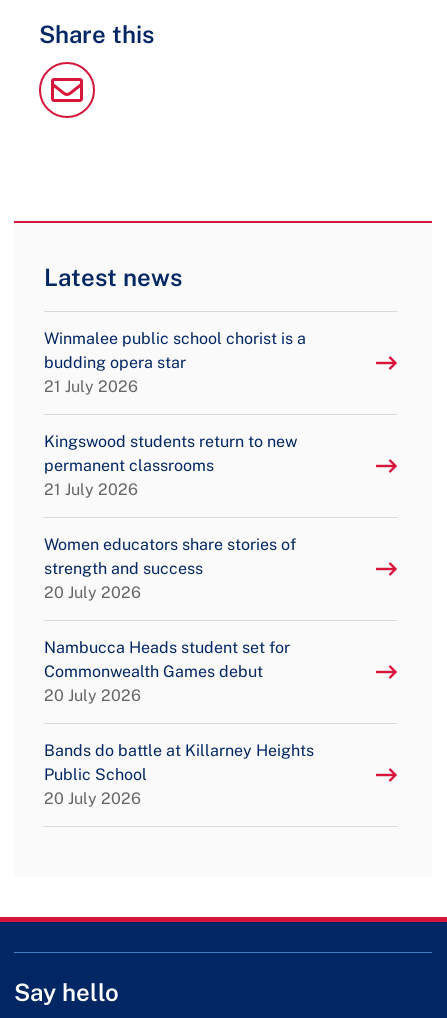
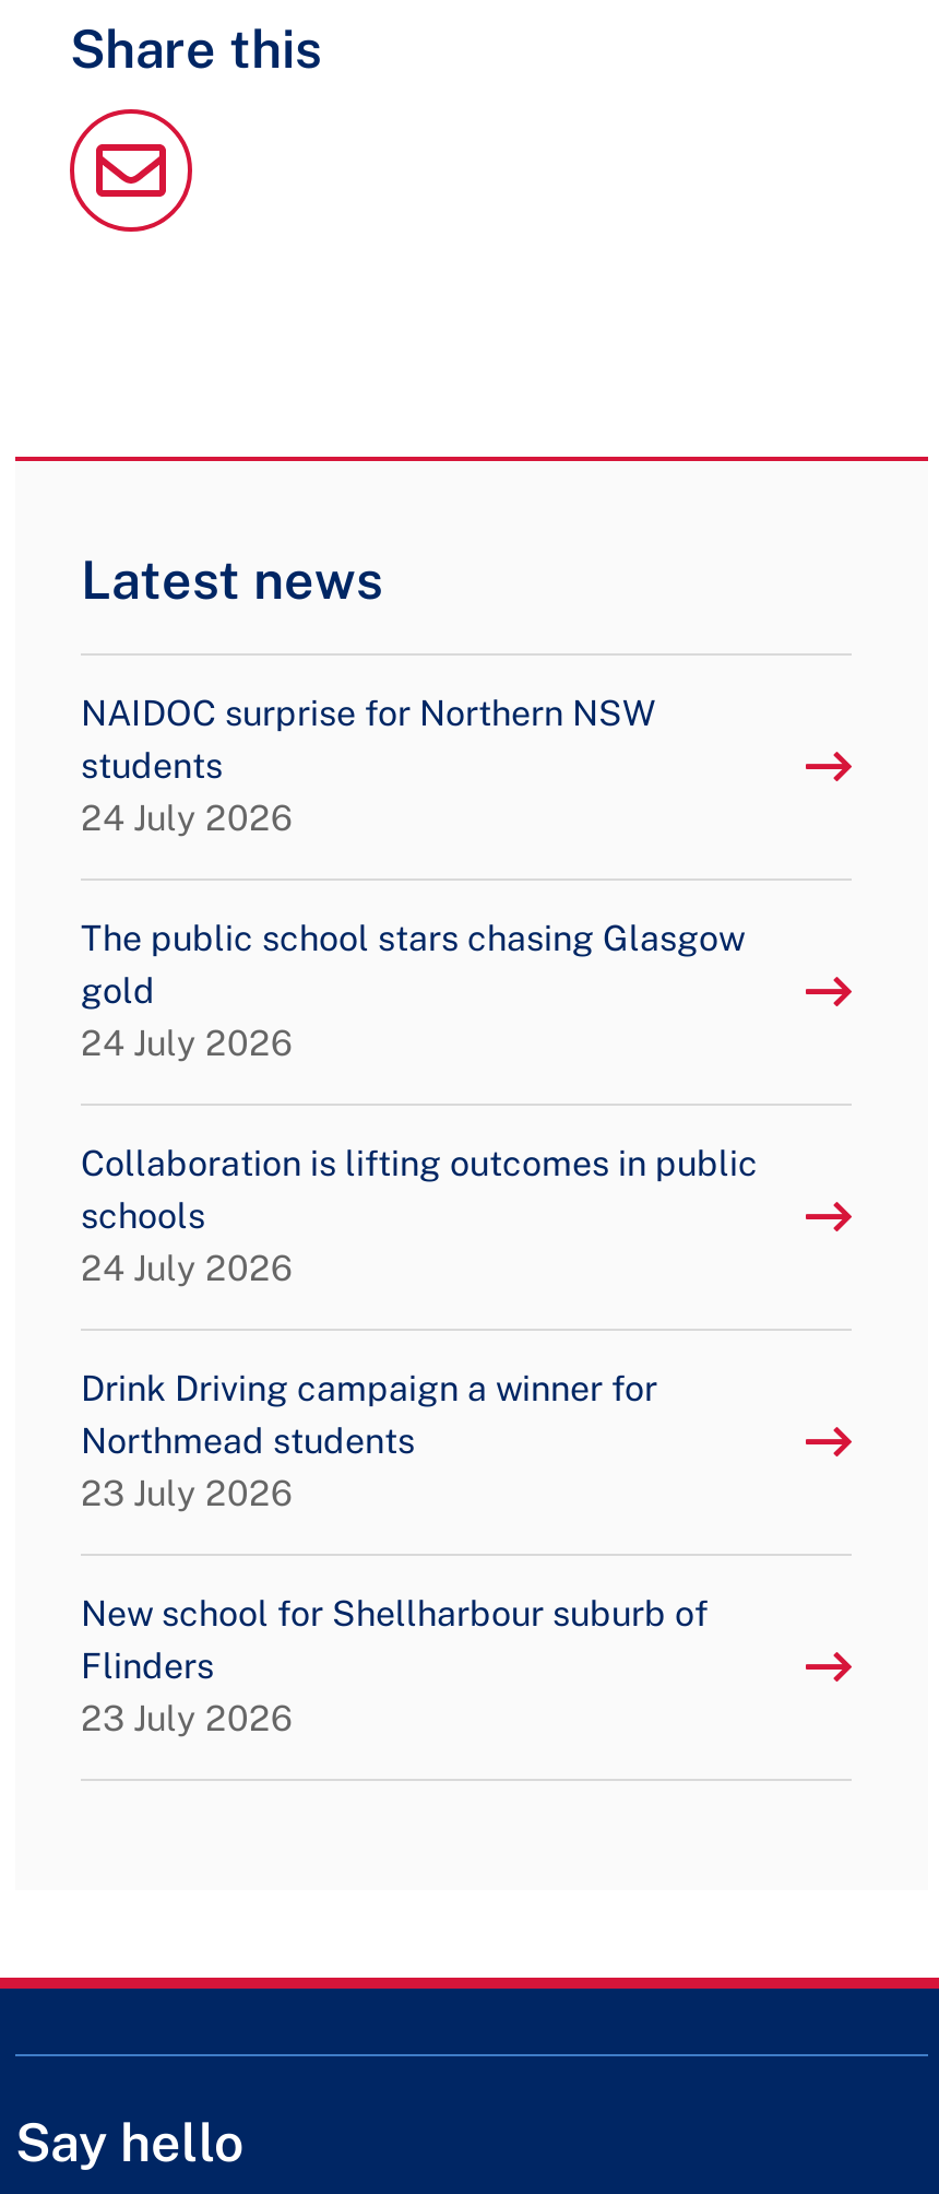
- Winmalee public school chorist is a
- budding opera star
- 21 July 2026
+ NAIDOC surprise for Northern NSW
+ students
+ 24 July 2026

- Kingswood students return to new
- permanent classrooms
- 21 July 2026
+ The public school stars chasing Glasgow
+ gold
+ 24 July 2026

- Women educators share stories of
- strength and success
- 20 July 2026
+ Collaboration is lifting outcomes in public
+ schools
+ 24 July 2026

- Nambucca Heads student set for
- Commonwealth Games debut
- 20 July 2026
+ Drink Driving campaign a winner for
+ Northmead students
+ 23 July 2026

- Bands do battle at Killarney Heights
- Public School
- 20 July 2026
+ New school for Shellharbour suburb of
+ Flinders
+ 23 July 2026
